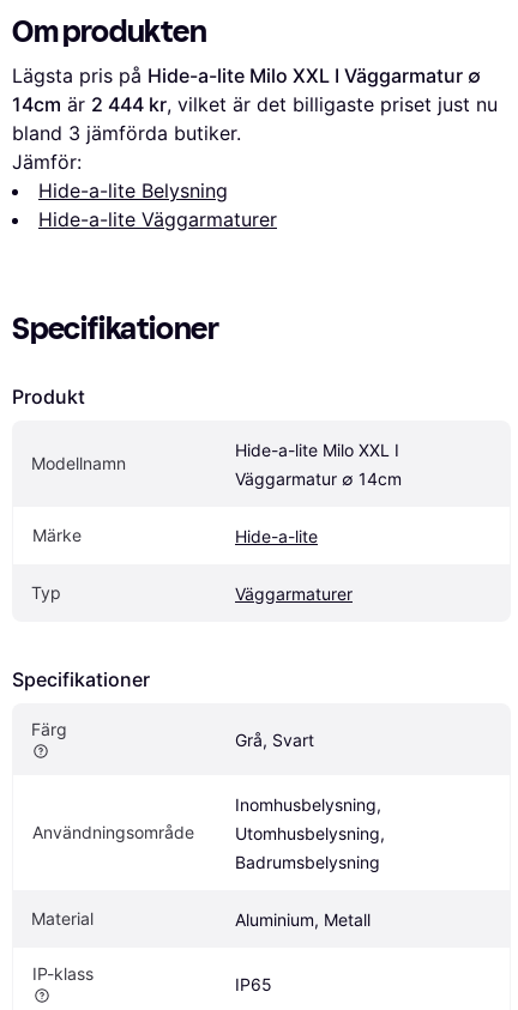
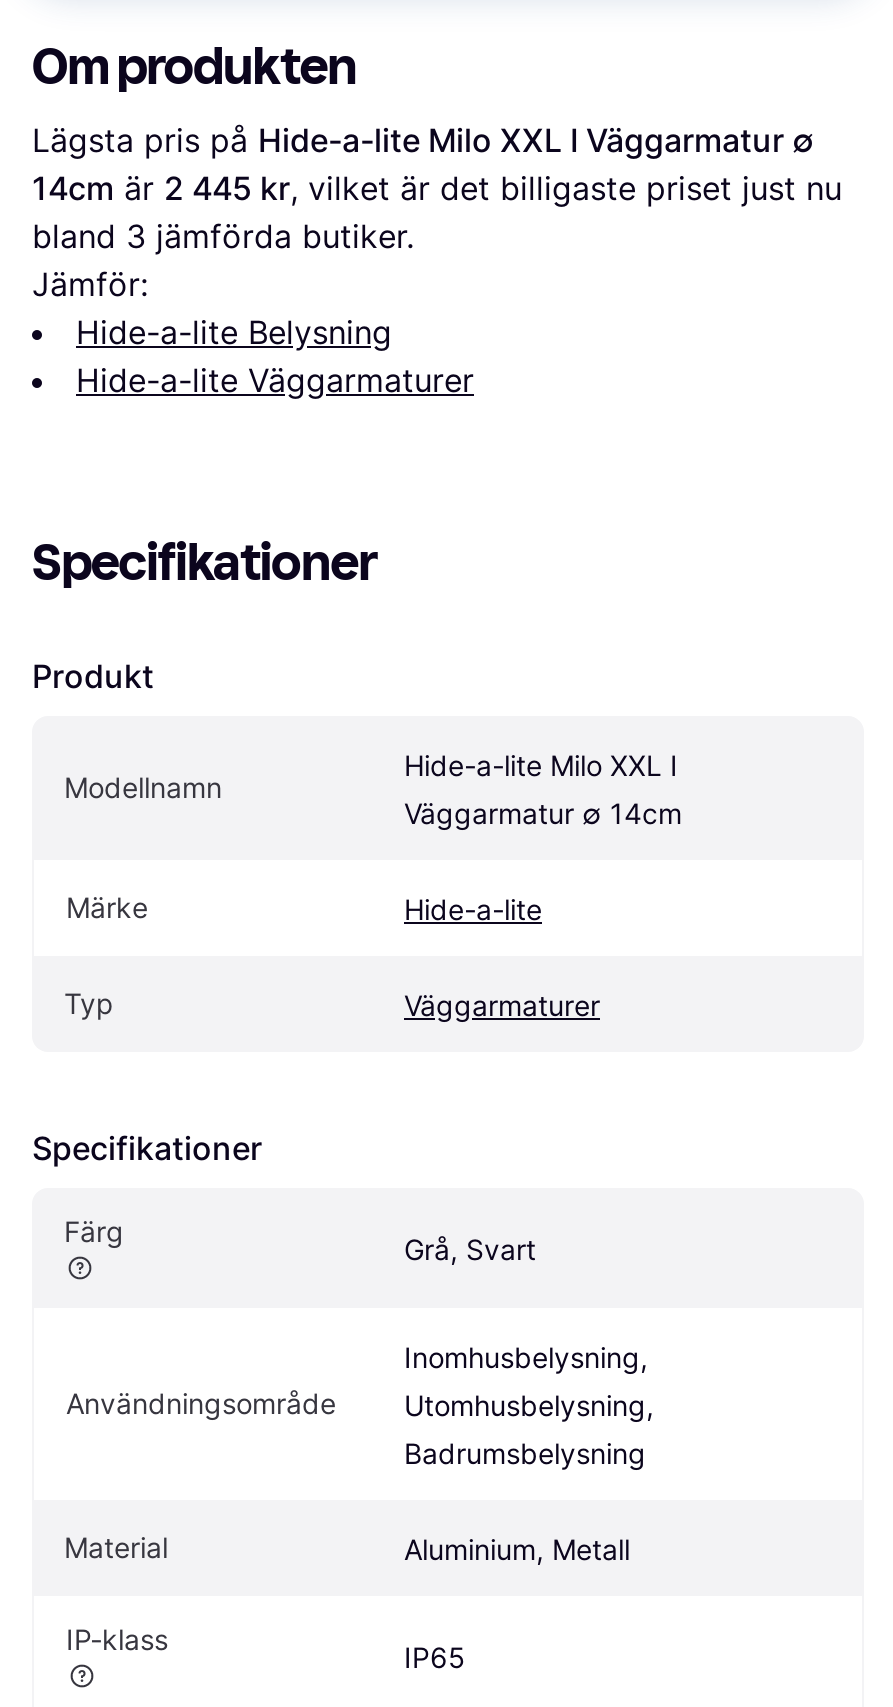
- 14cm är 2 444 kr, vilket är det billigaste priset just nu
+ 14cm är 2 445 kr, vilket är det billigaste priset just nu
